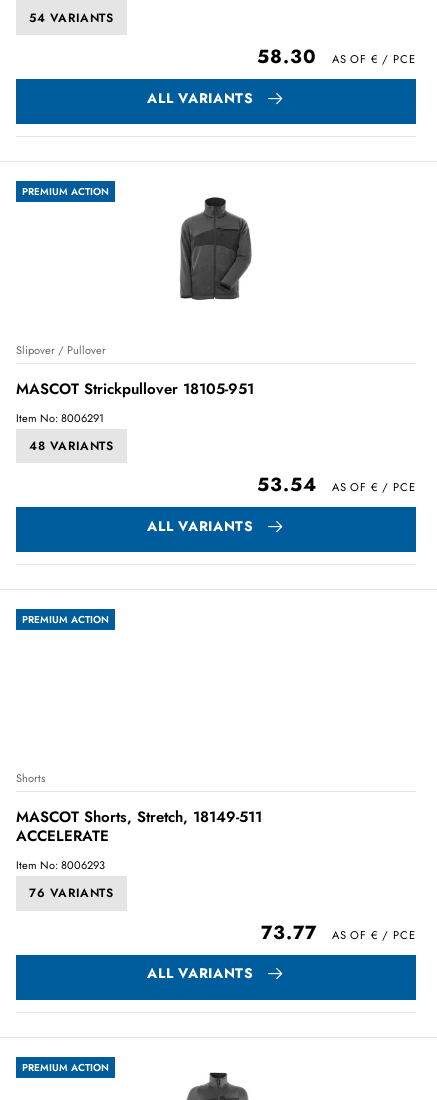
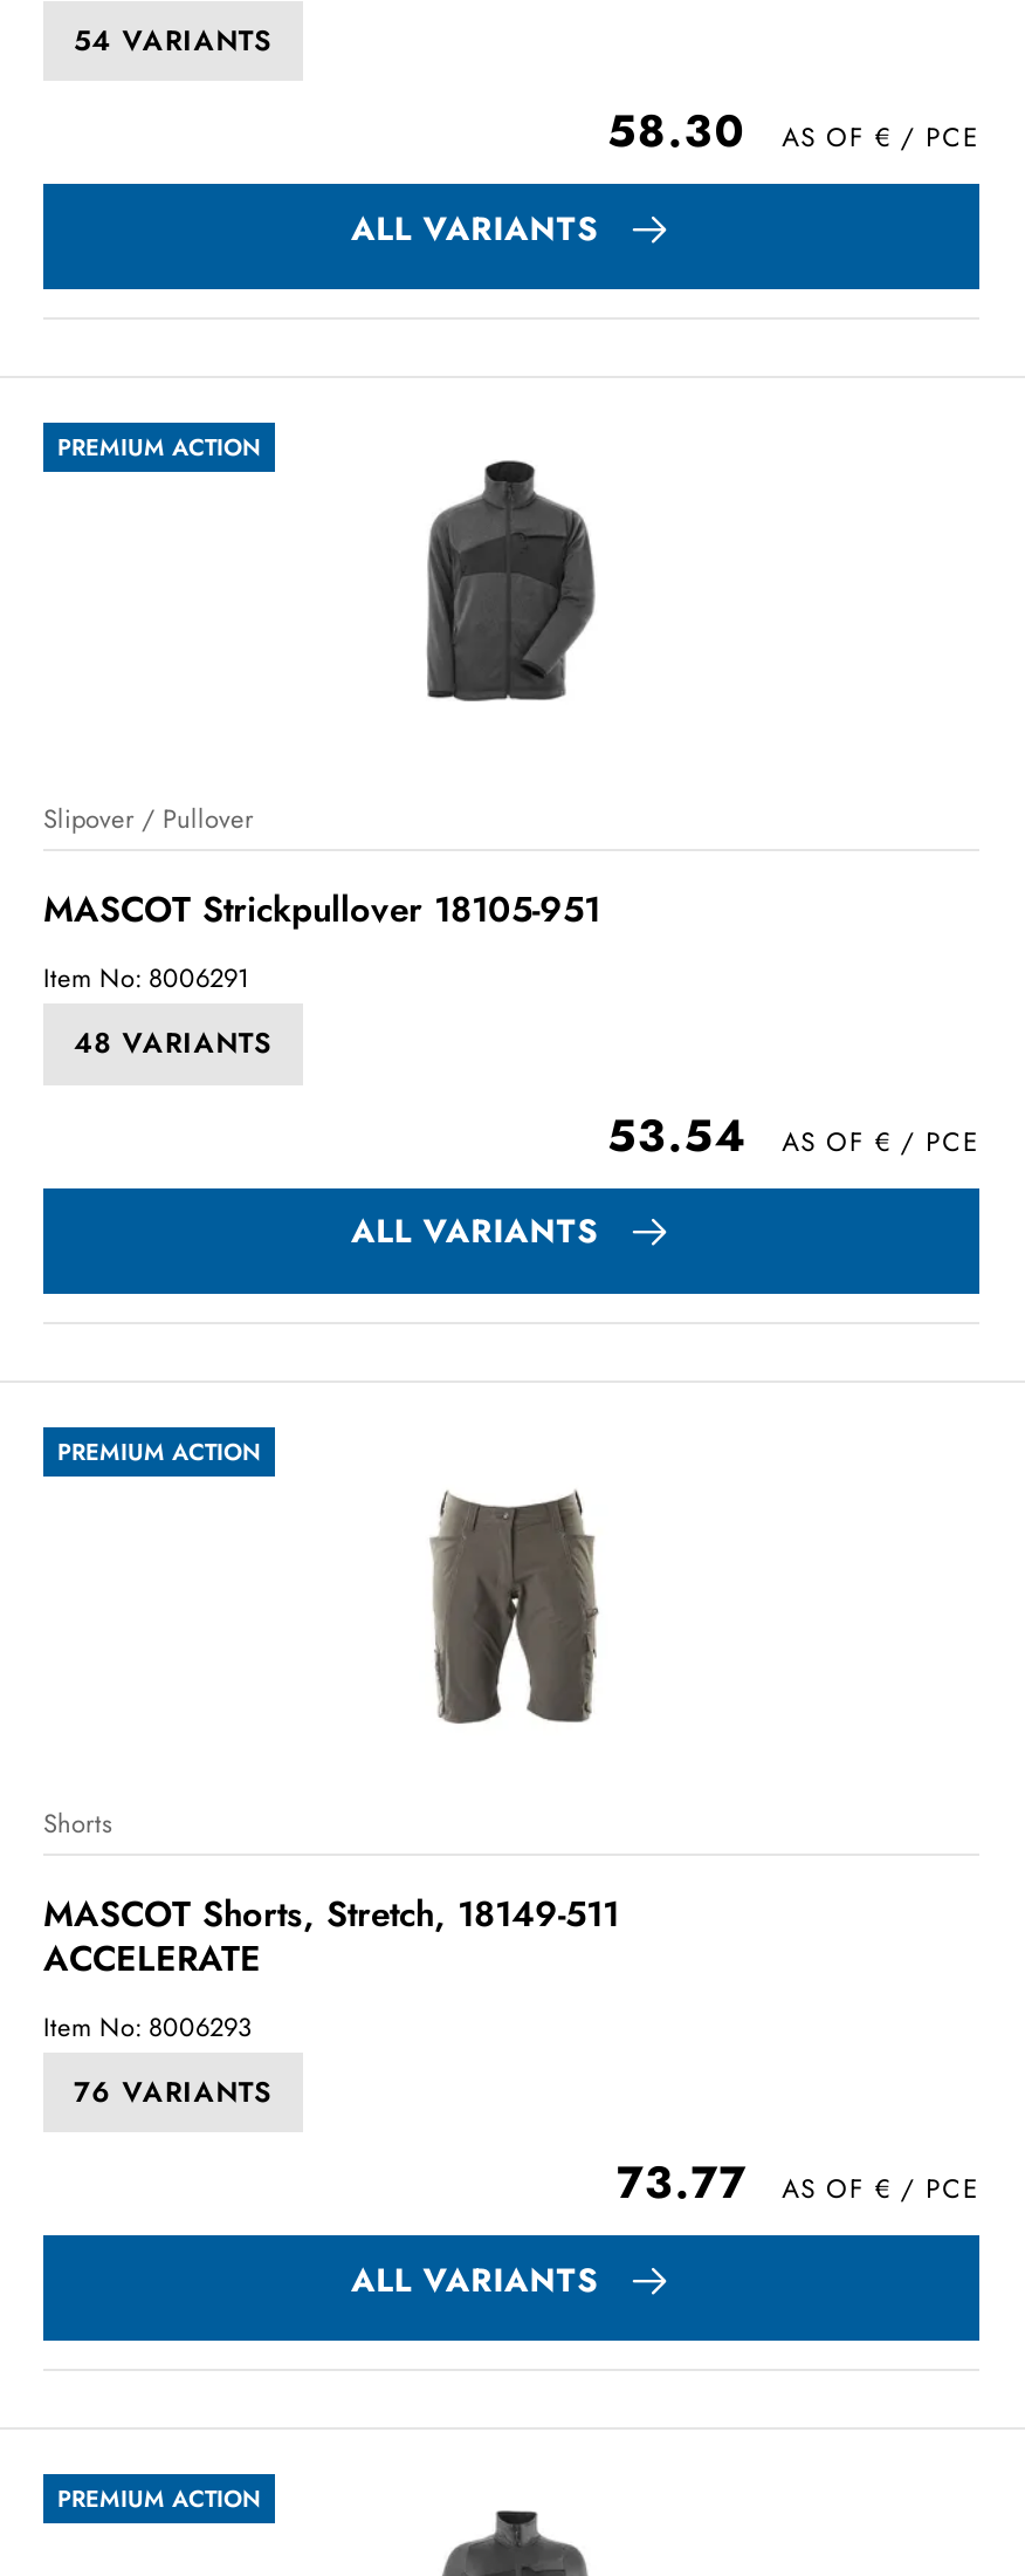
+ [image]
